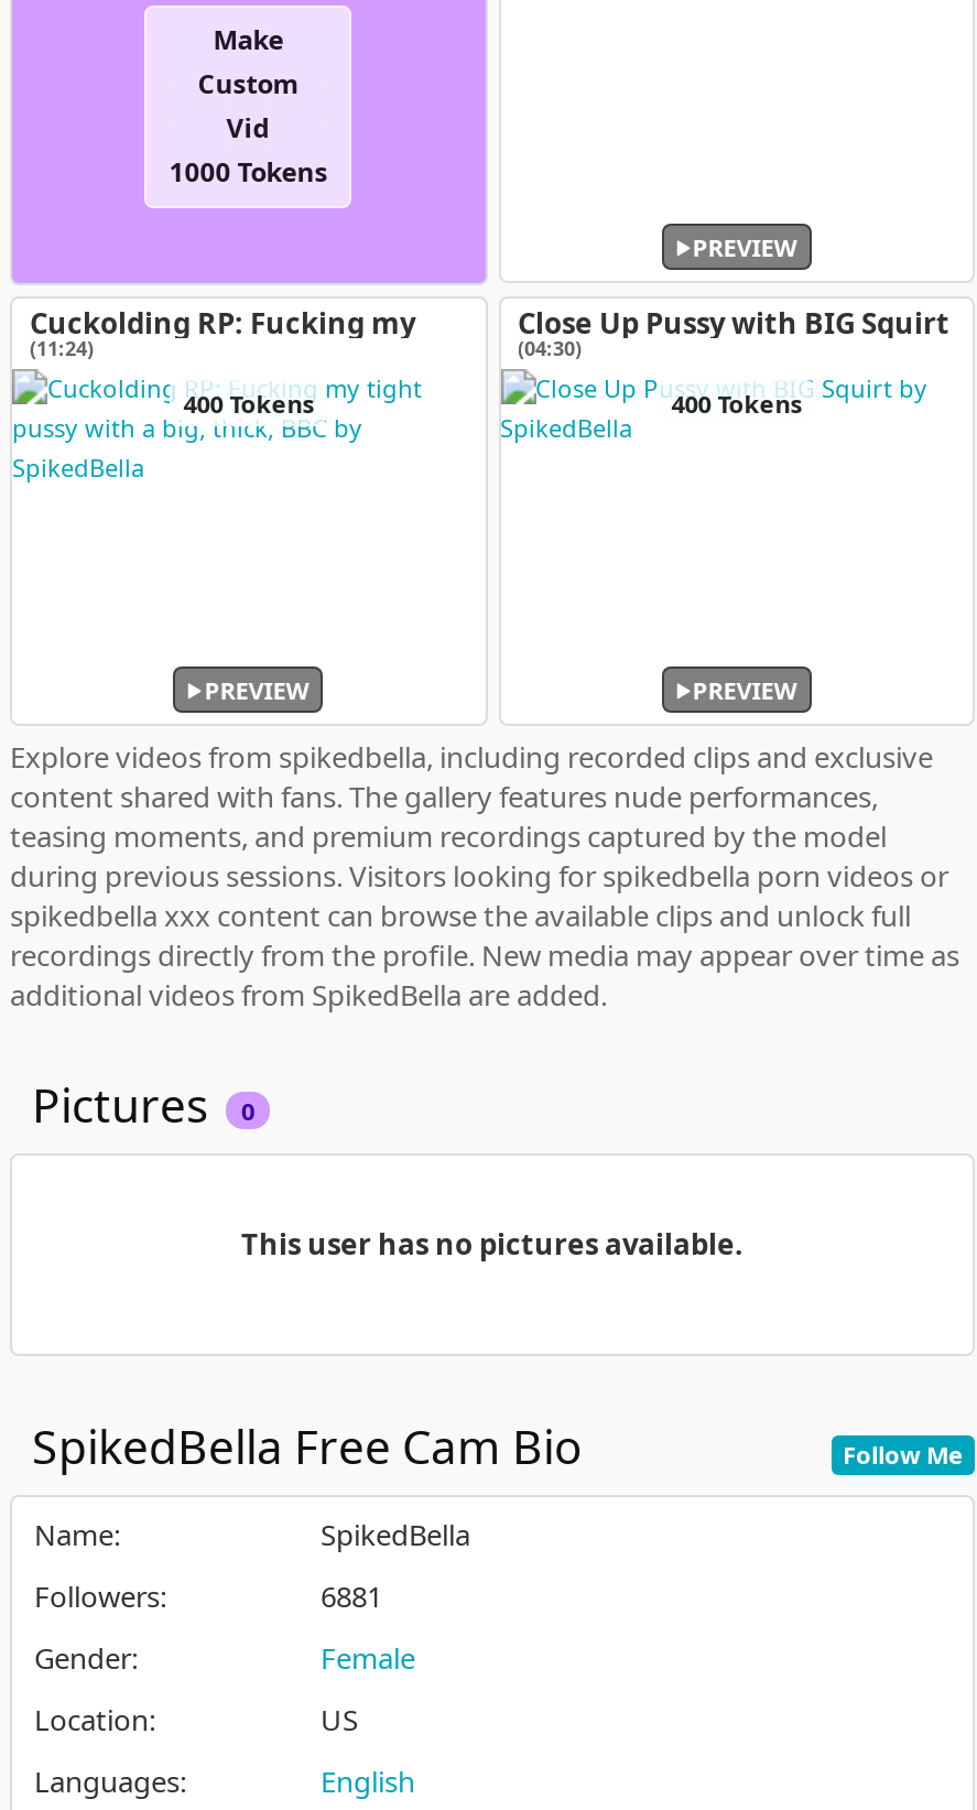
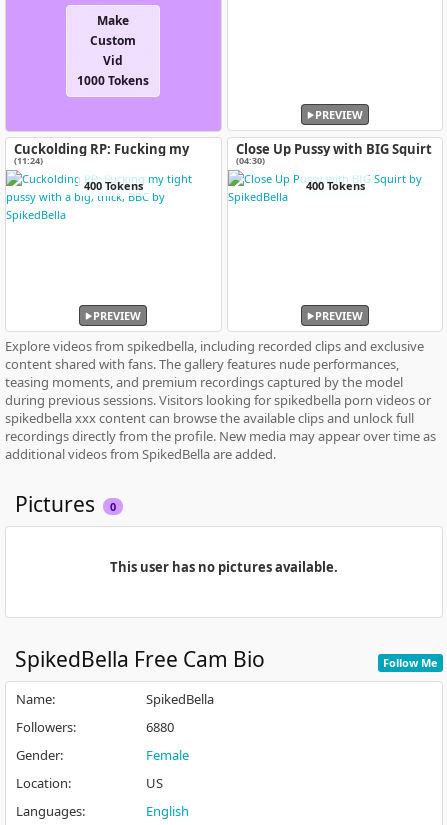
- 6881
+ 6880
